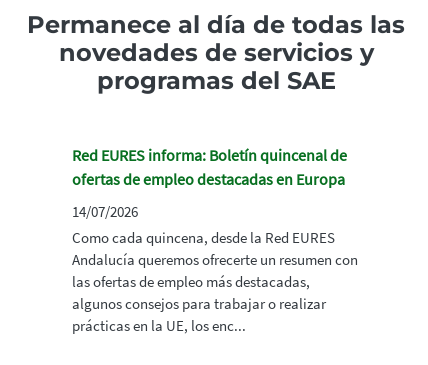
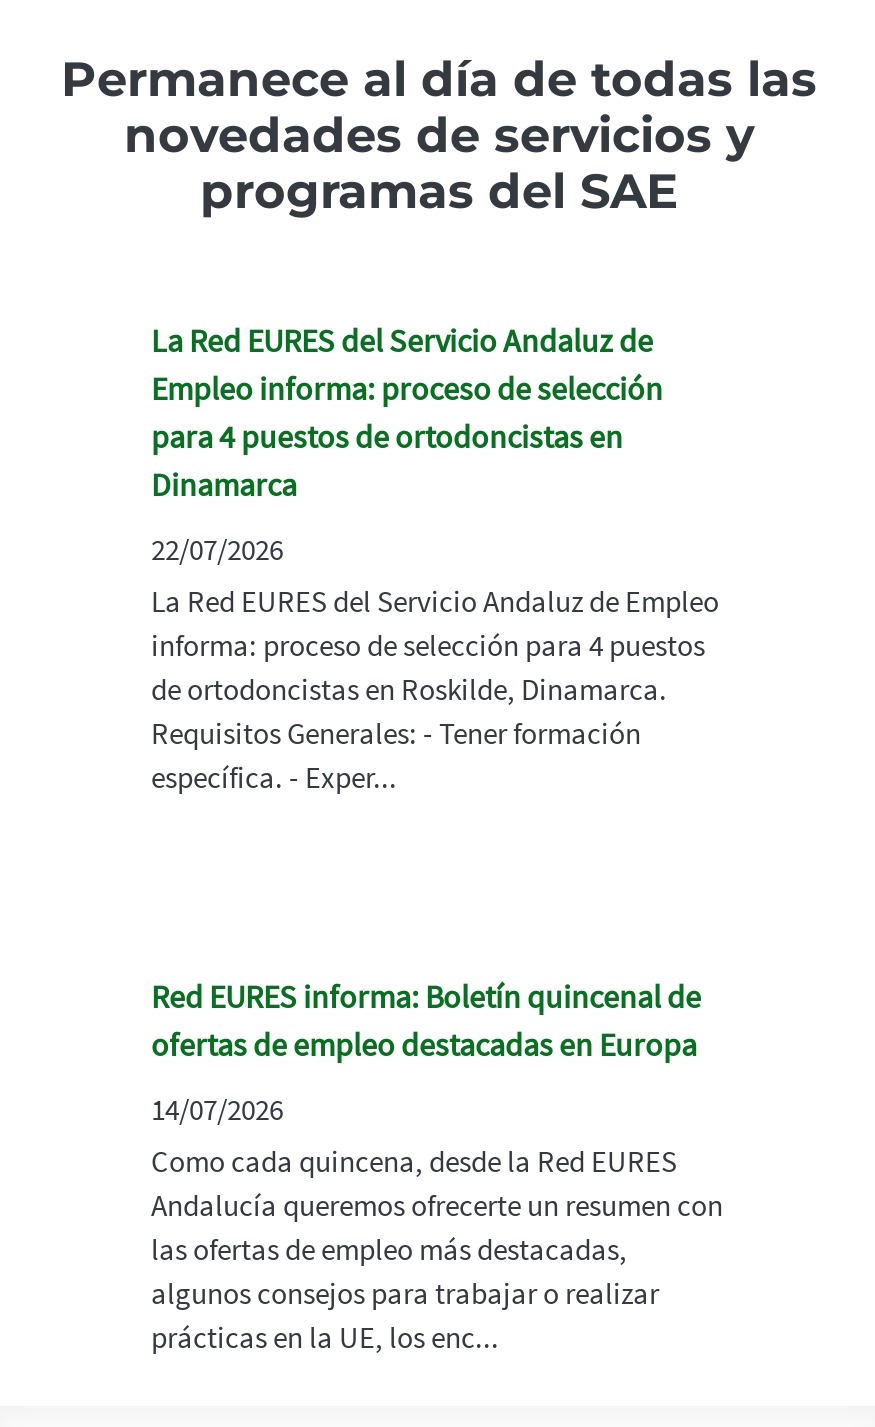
+ La Red EURES del Servicio Andaluz de
+ Empleo informa: proceso de selección
+ para 4 puestos de ortodoncistas en
+ Dinamarca
+ 22/07/2026
+ La Red EURES del Servicio Andaluz de Empleo
+ informa: proceso de selección para 4 puestos
+ de ortodoncistas en Roskilde, Dinamarca.
+ Requisitos Generales: - Tener formación
+ específica. - Exper...
